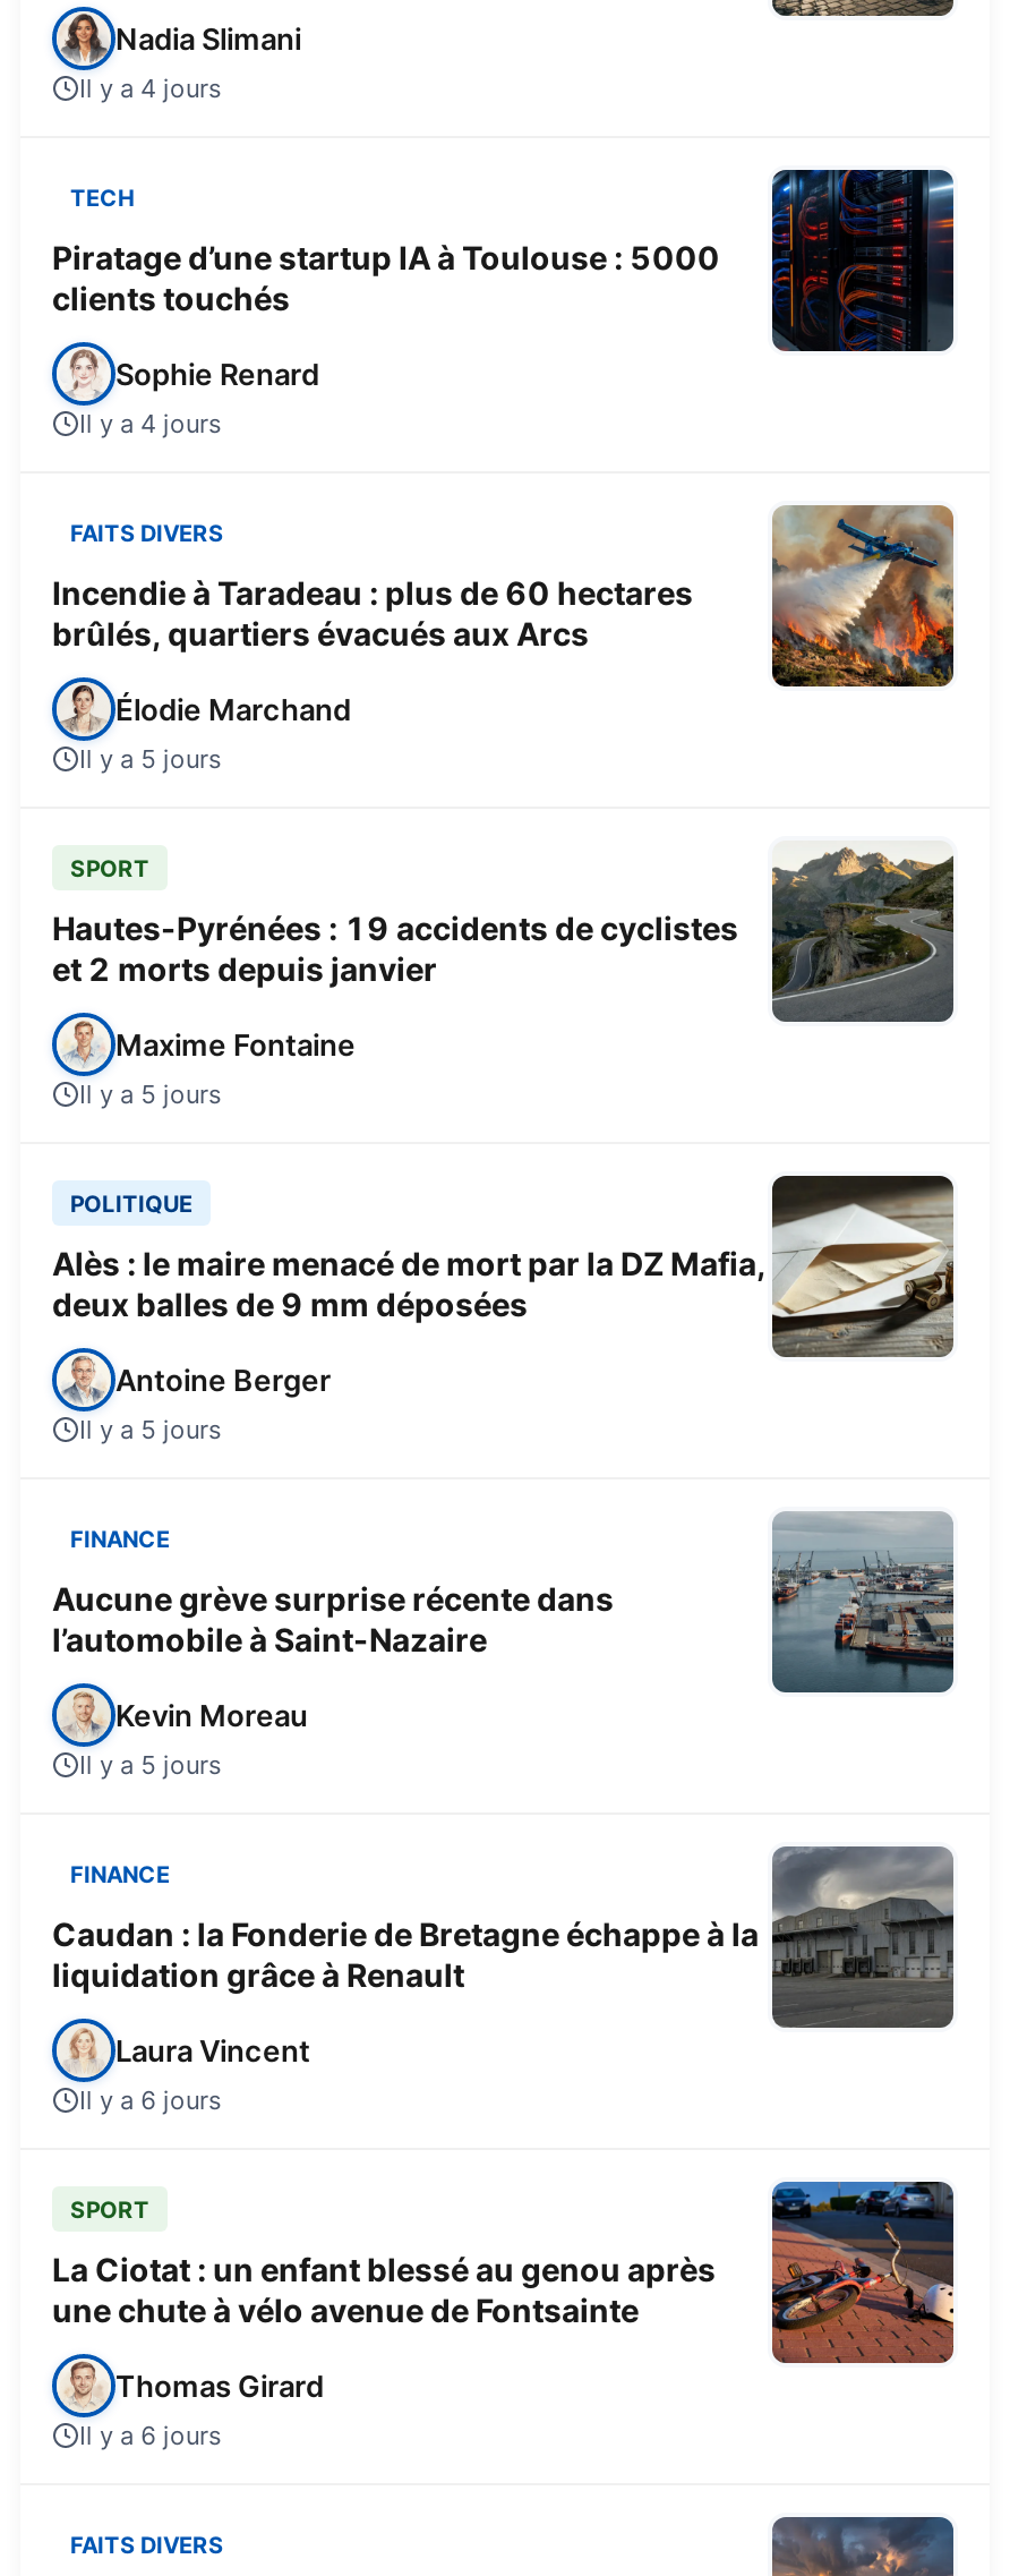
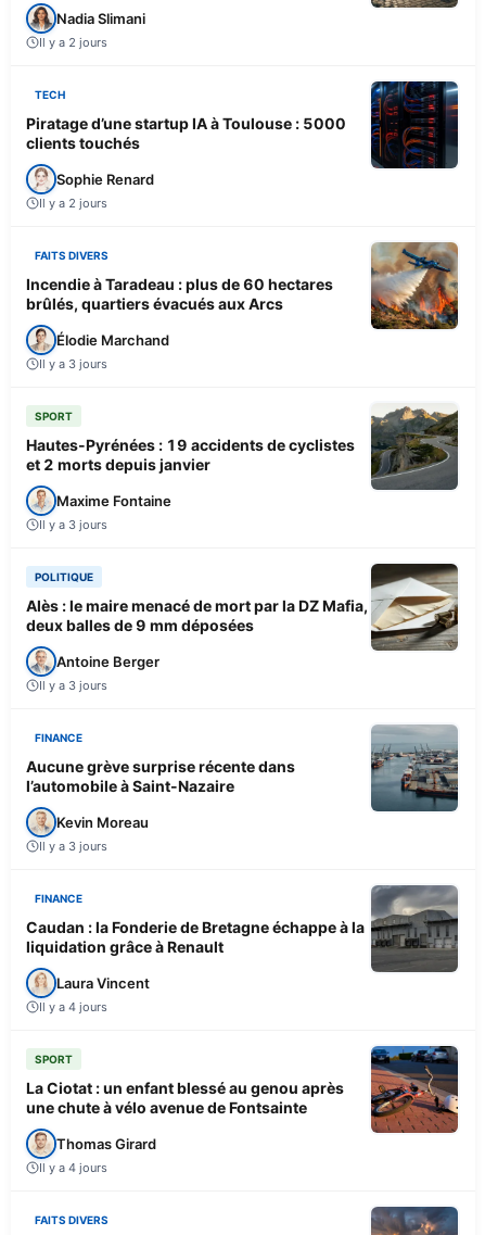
- Il y a 4 jours
+ Il y a 2 jours

- Il y a 4 jours
+ Il y a 2 jours

- Il y a 5 jours
+ Il y a 3 jours

- Il y a 5 jours
+ Il y a 3 jours

- Il y a 5 jours
+ Il y a 3 jours

- Il y a 5 jours
+ Il y a 3 jours

- Il y a 6 jours
+ Il y a 4 jours

- Il y a 6 jours
+ Il y a 4 jours
